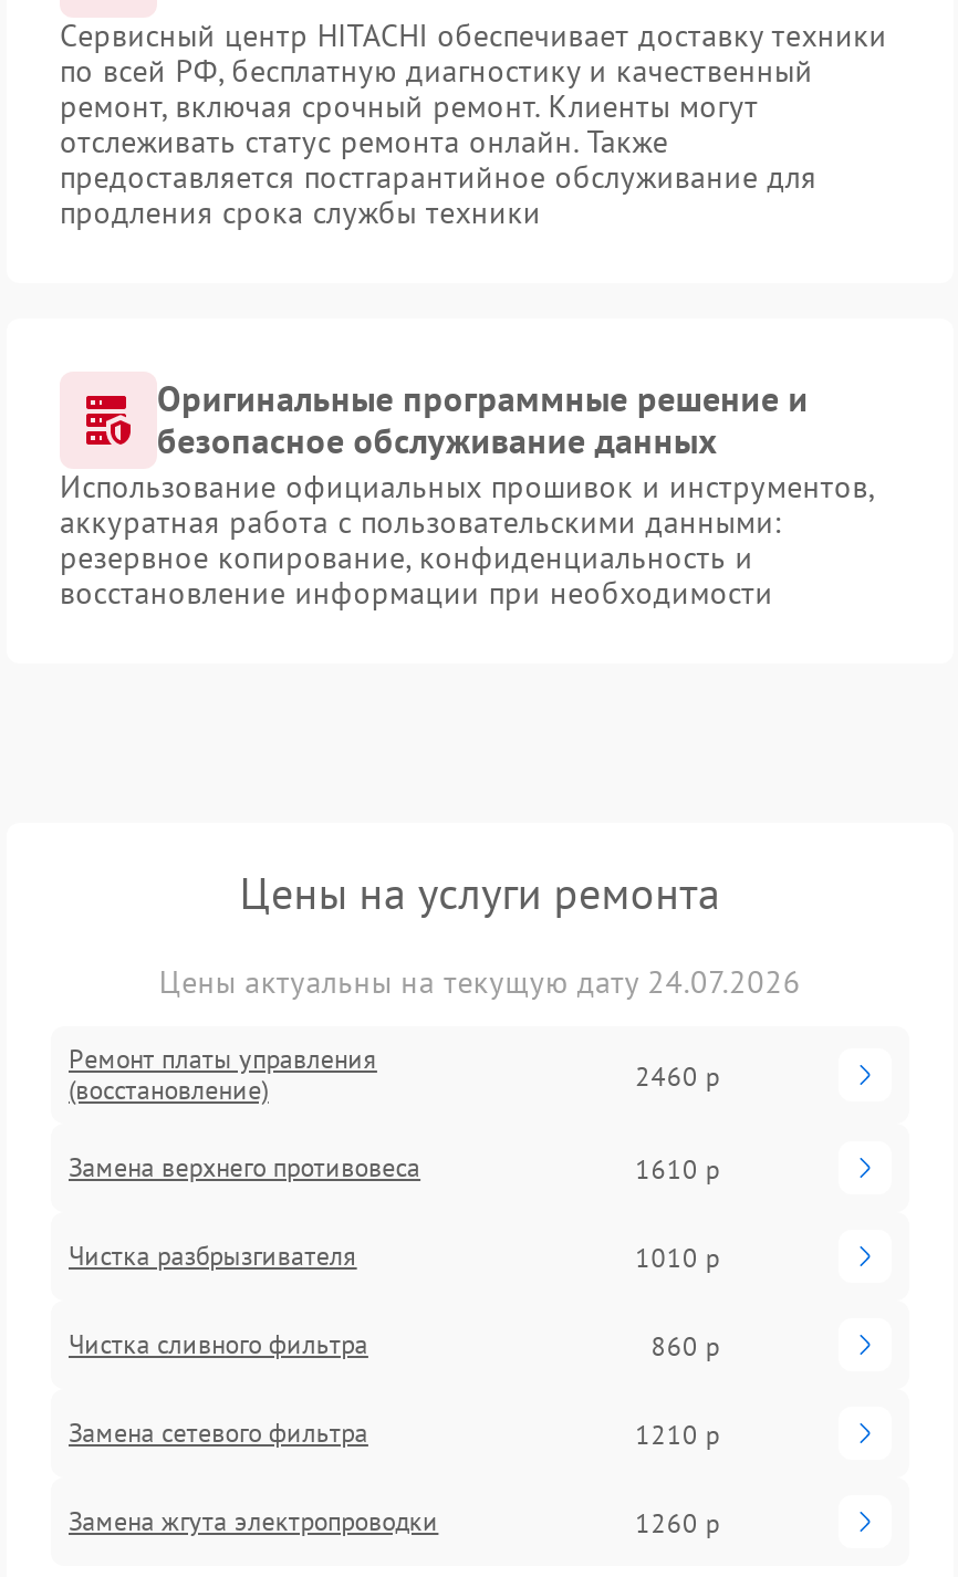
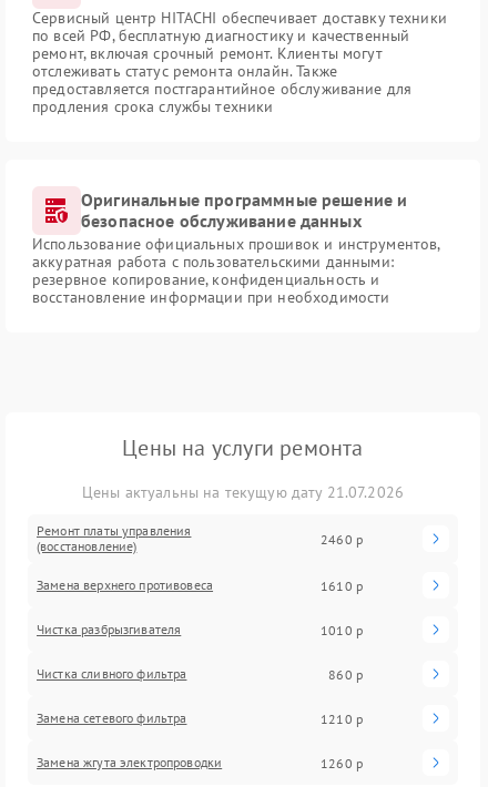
- Цены актуальны на текущую дату 24.07.2026
+ Цены актуальны на текущую дату 21.07.2026
